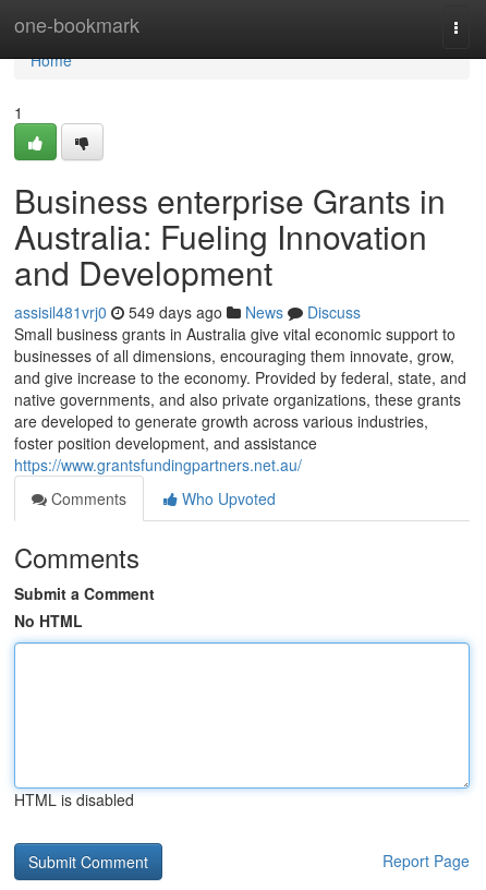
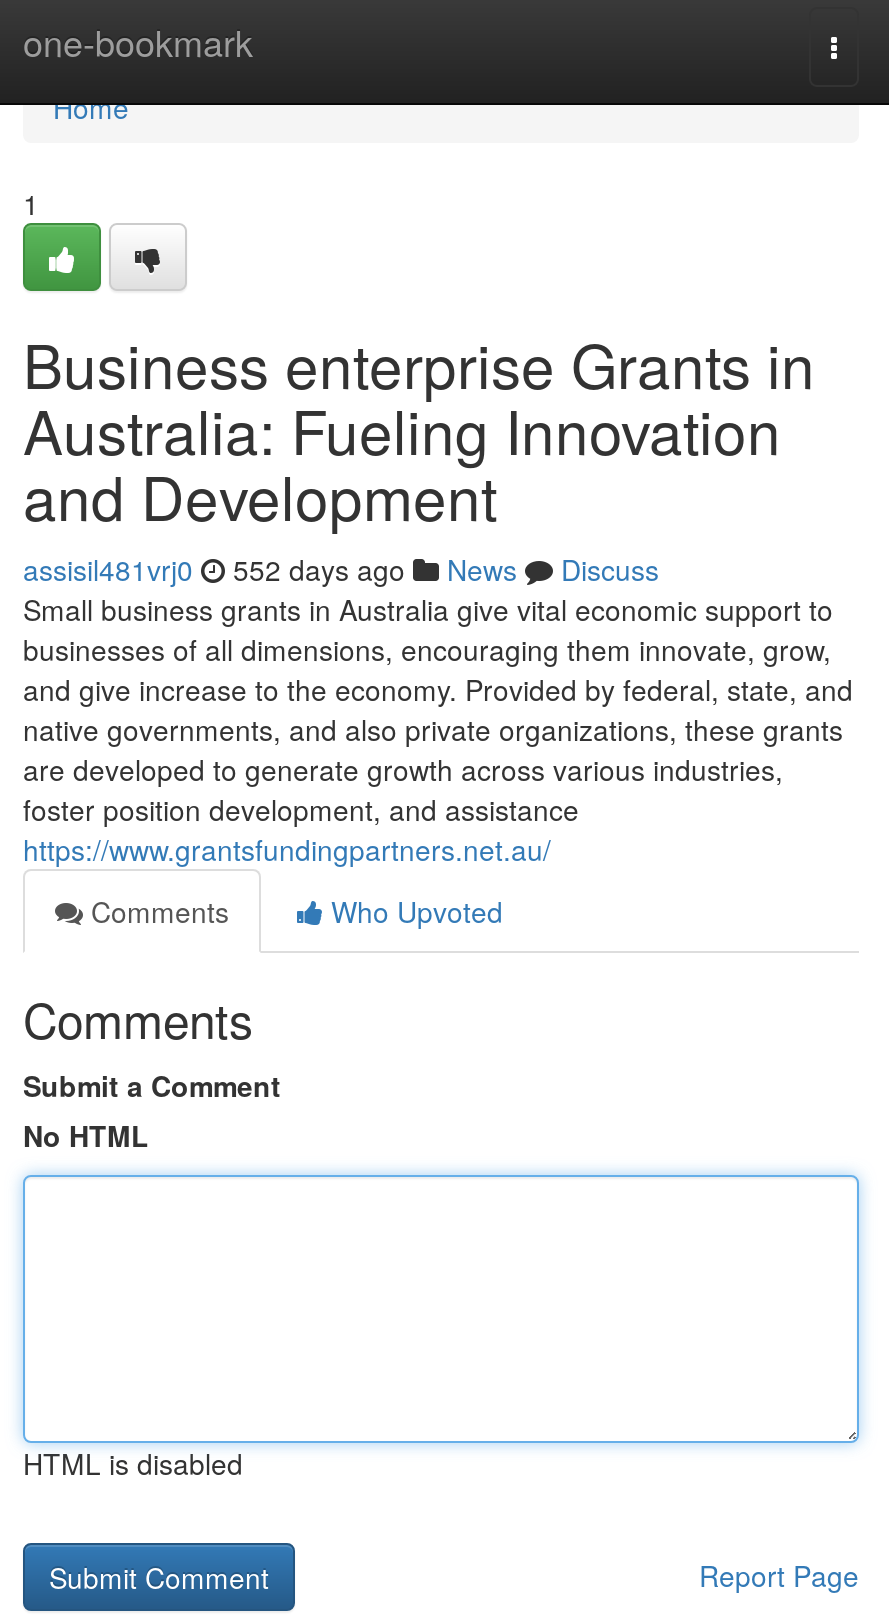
- assisil481vrj0 549 days ago News Discuss
+ assisil481vrj0 552 days ago News Discuss
